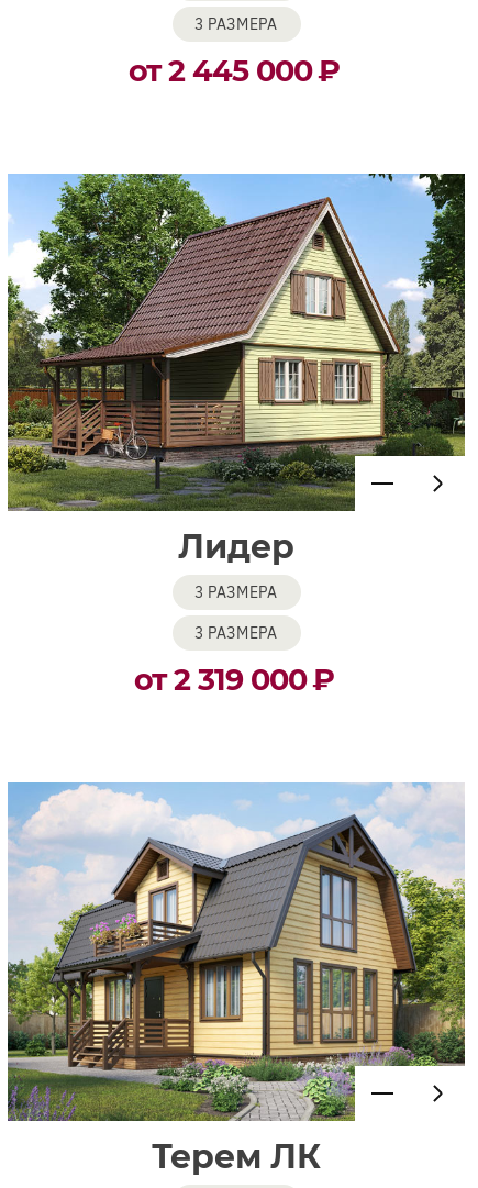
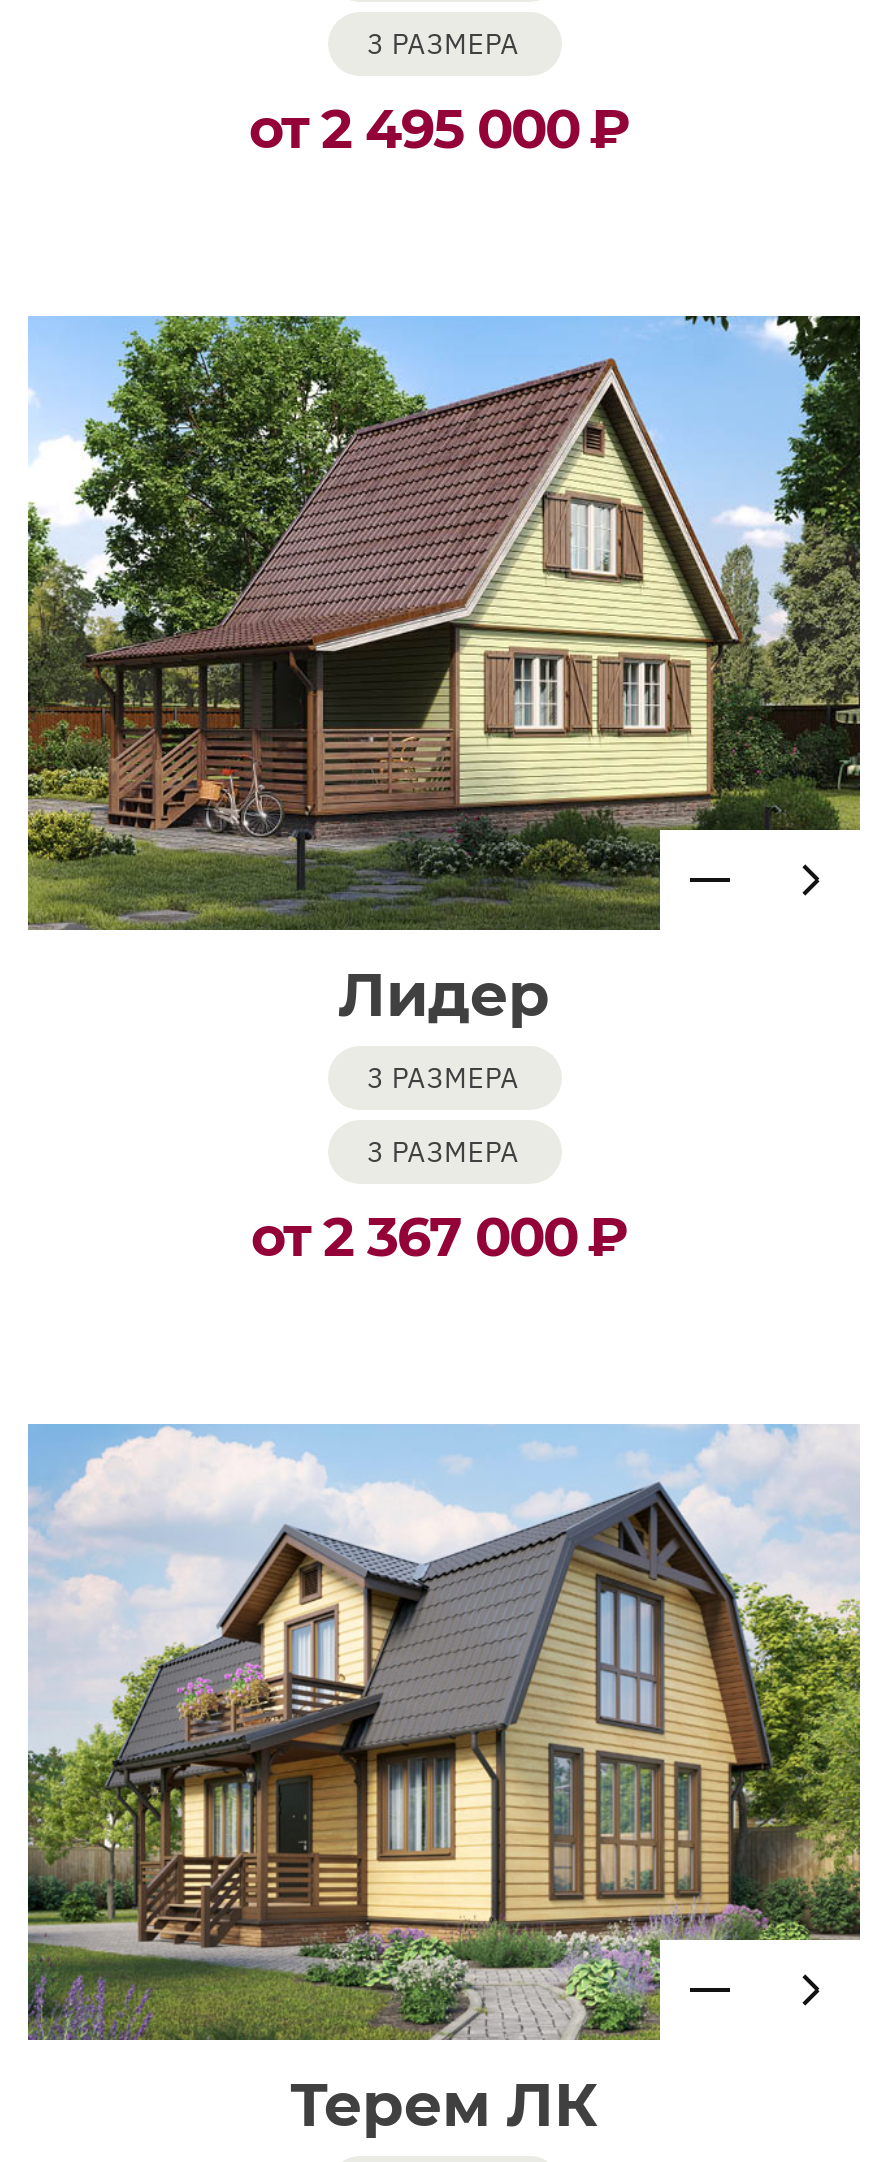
- от 2 445 000 ₽
+ от 2 495 000 ₽

- от 2 319 000 ₽
+ от 2 367 000 ₽
